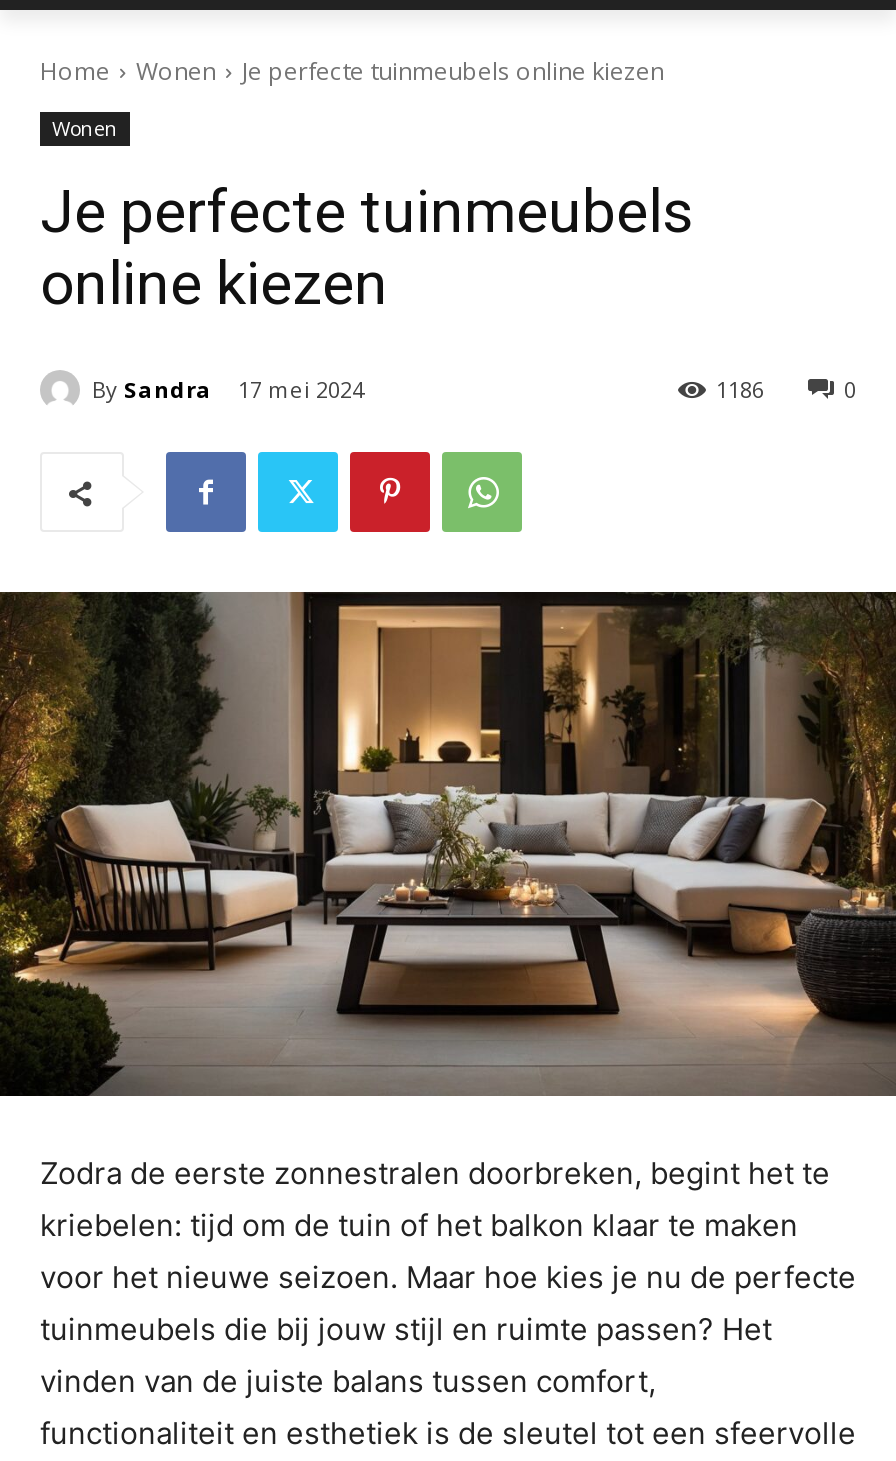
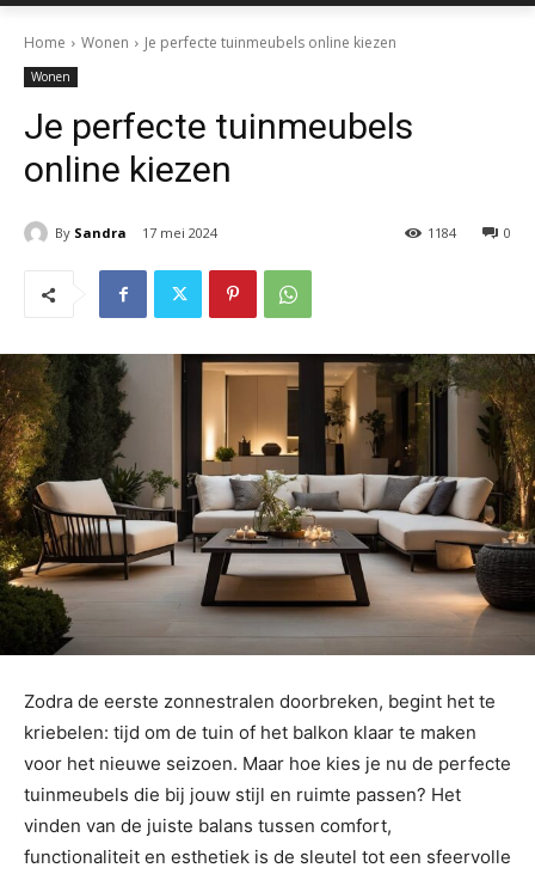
- 1186
+ 1184
